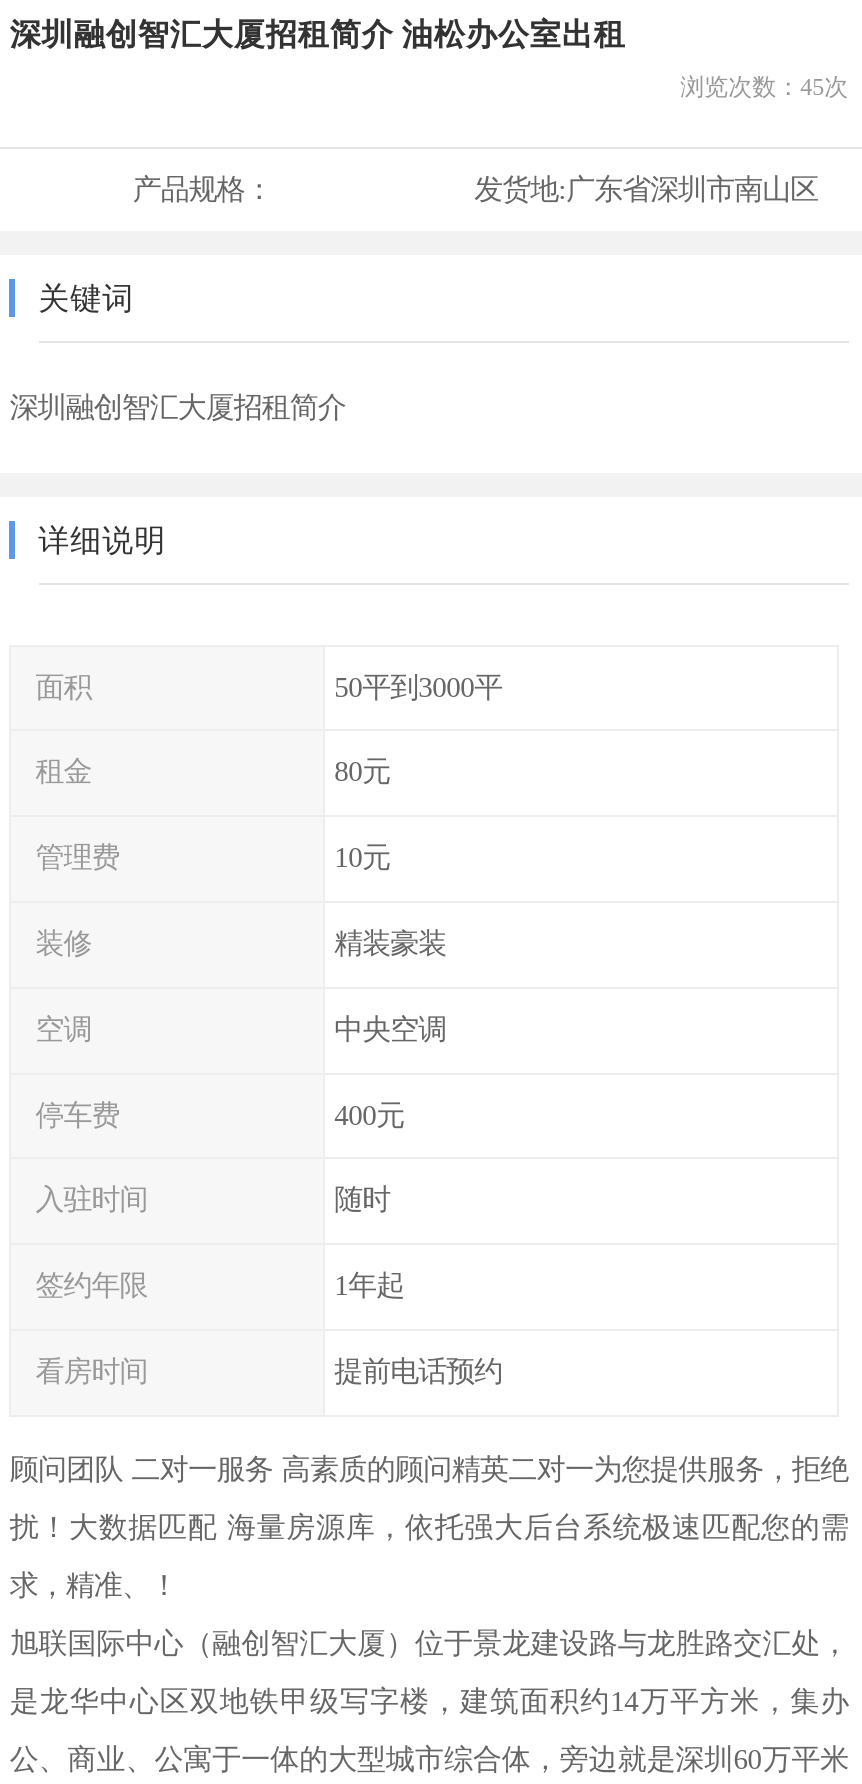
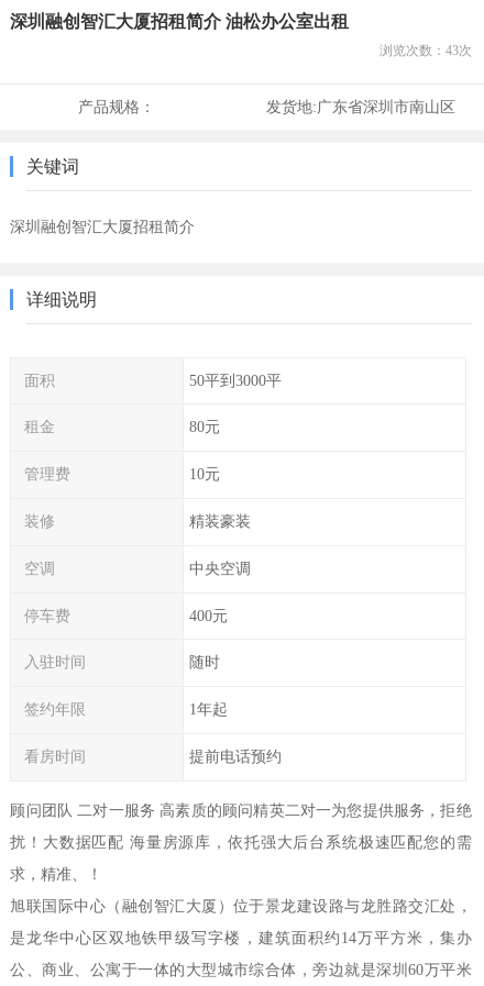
- 浏览次数：45次
+ 浏览次数：43次
